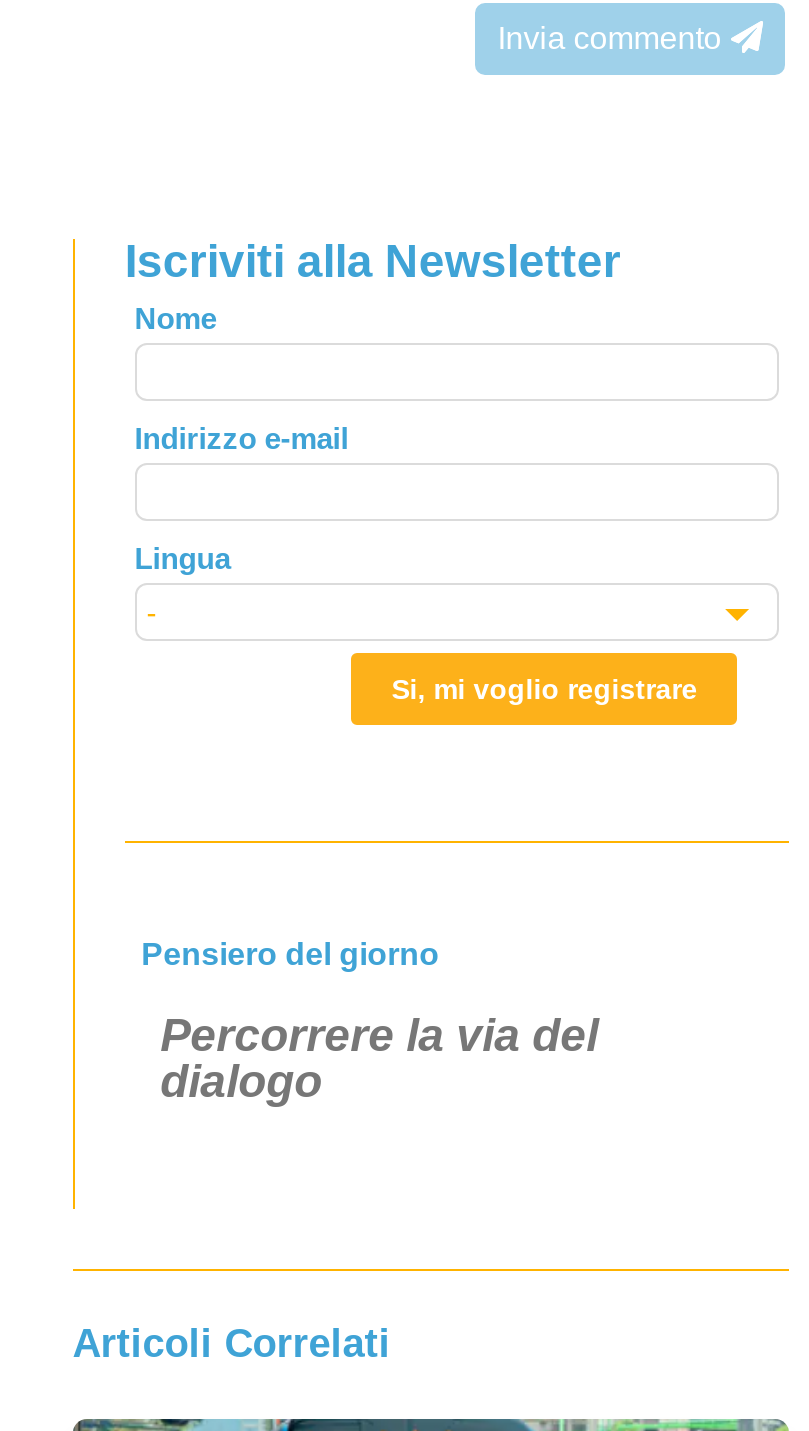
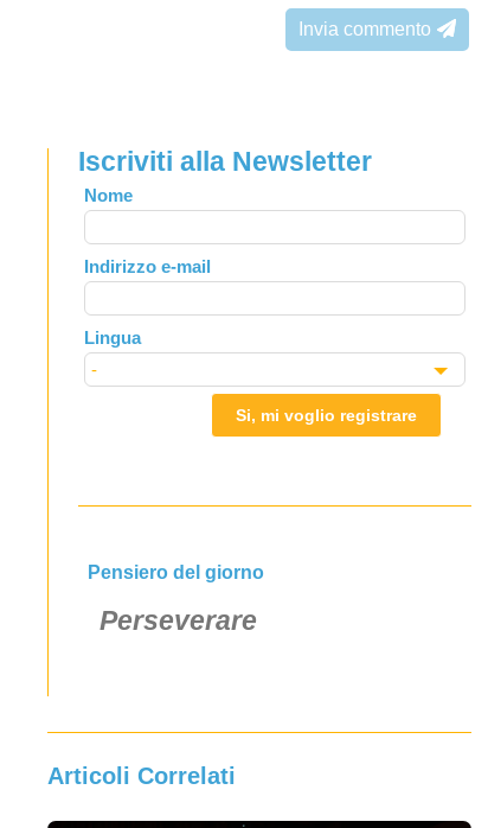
- Percorrere la via del
- dialogo
+ Perseverare
